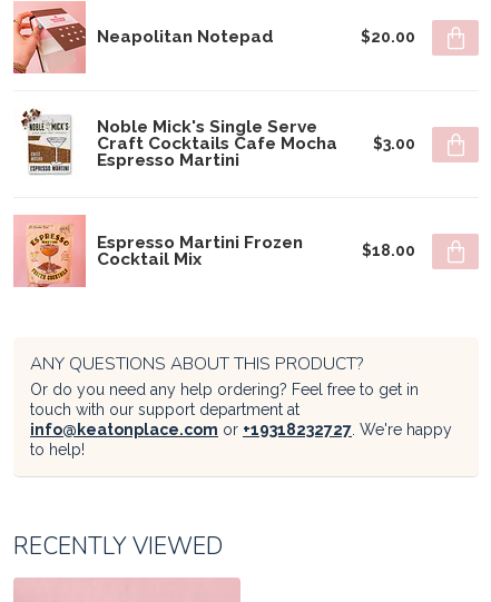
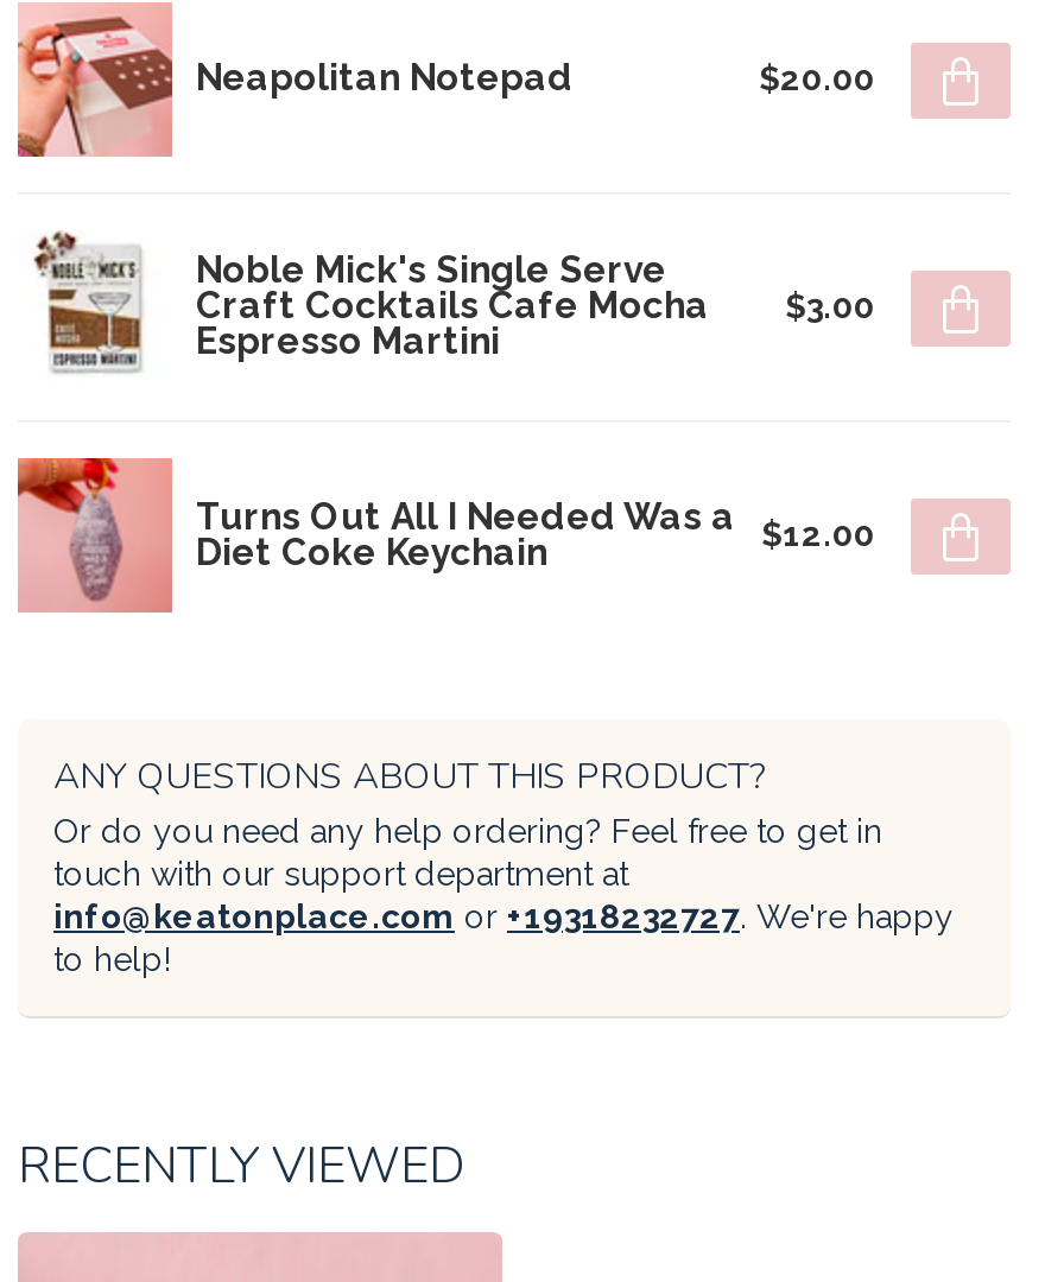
- [image]
- Espresso Martini Frozen
- Cocktail Mix
- $18.00
+ [image]
+ Turns Out All I Needed Was a
+ Diet Coke Keychain
+ $12.00
